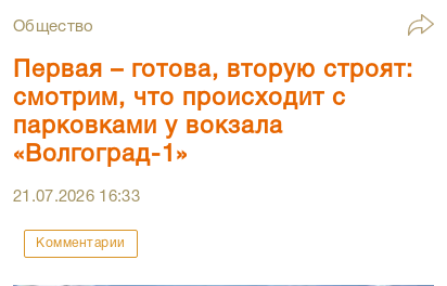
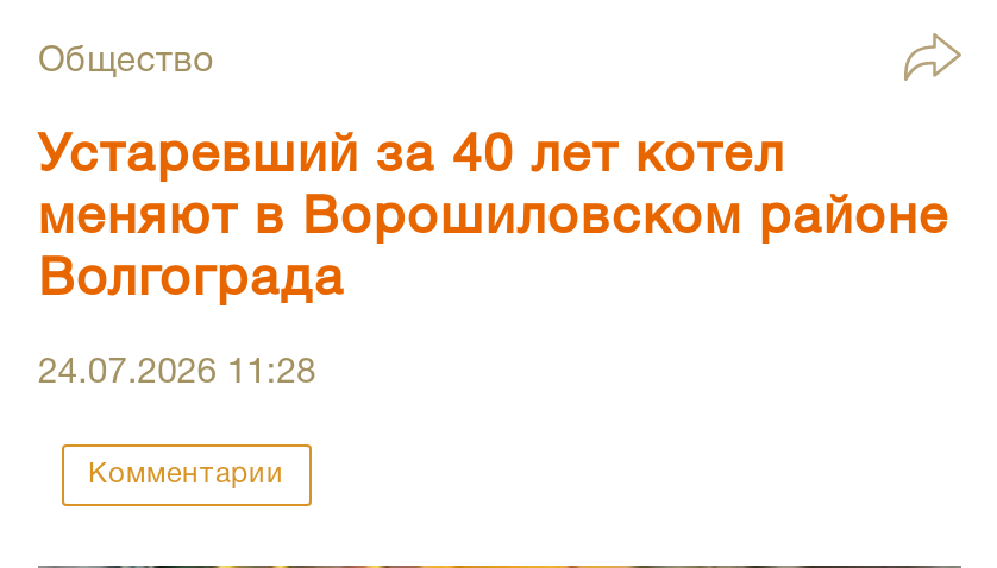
- Первая – готова, вторую строят:
- смотрим, что происходит с
- парковками у вокзала
- «Волгоград-1»
+ Устаревший за 40 лет котел
+ меняют в Ворошиловском районе
+ Волгограда

- 21.07.2026 16:33
+ 24.07.2026 11:28
